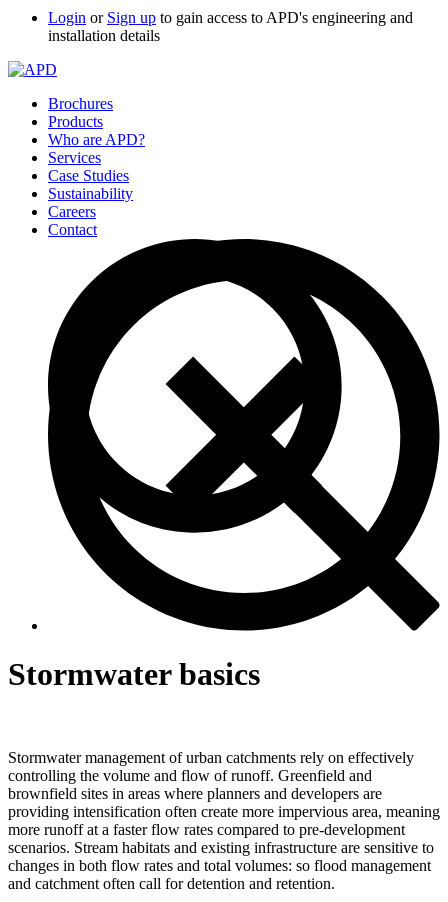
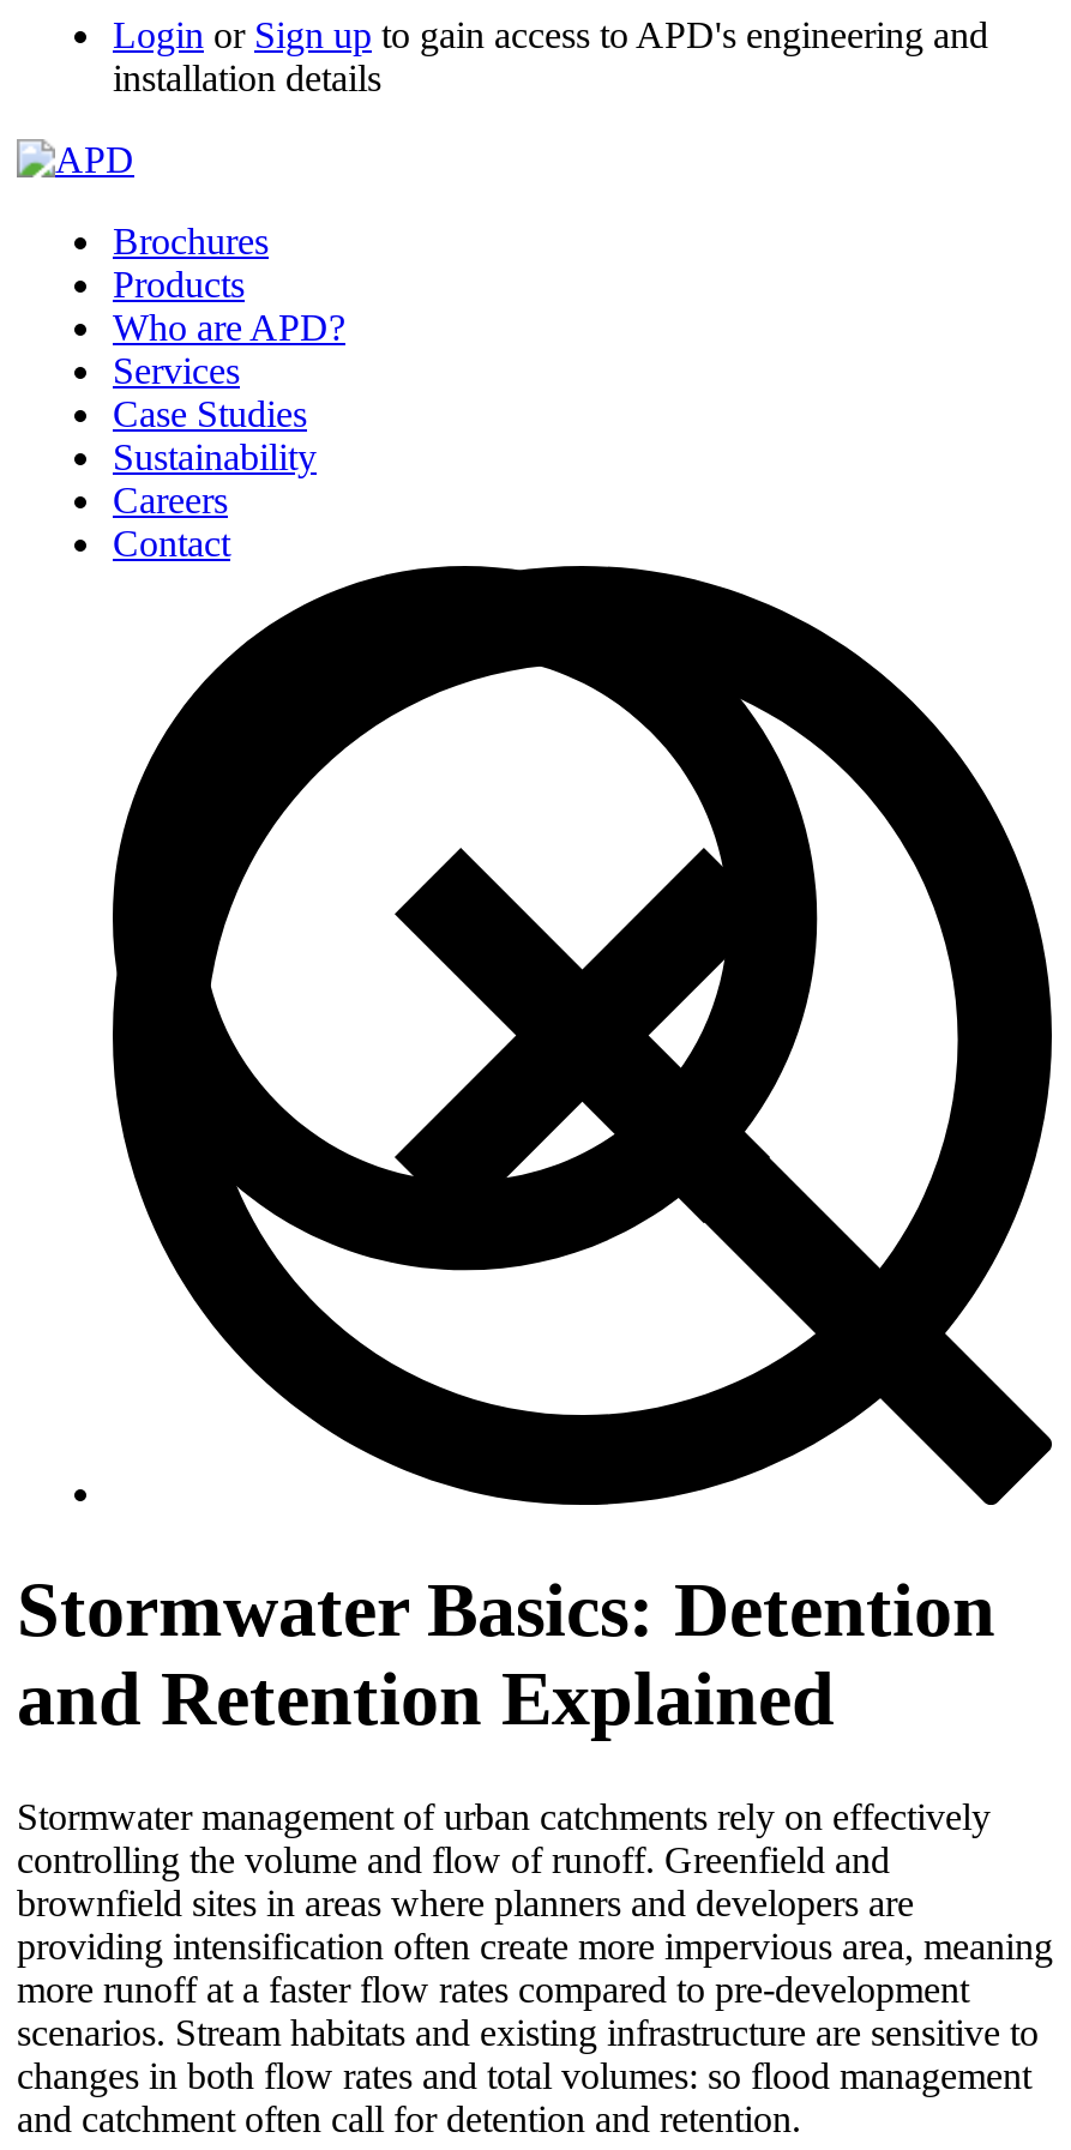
- Stormwater basics
+ Stormwater Basics: Detention
+ and Retention Explained
